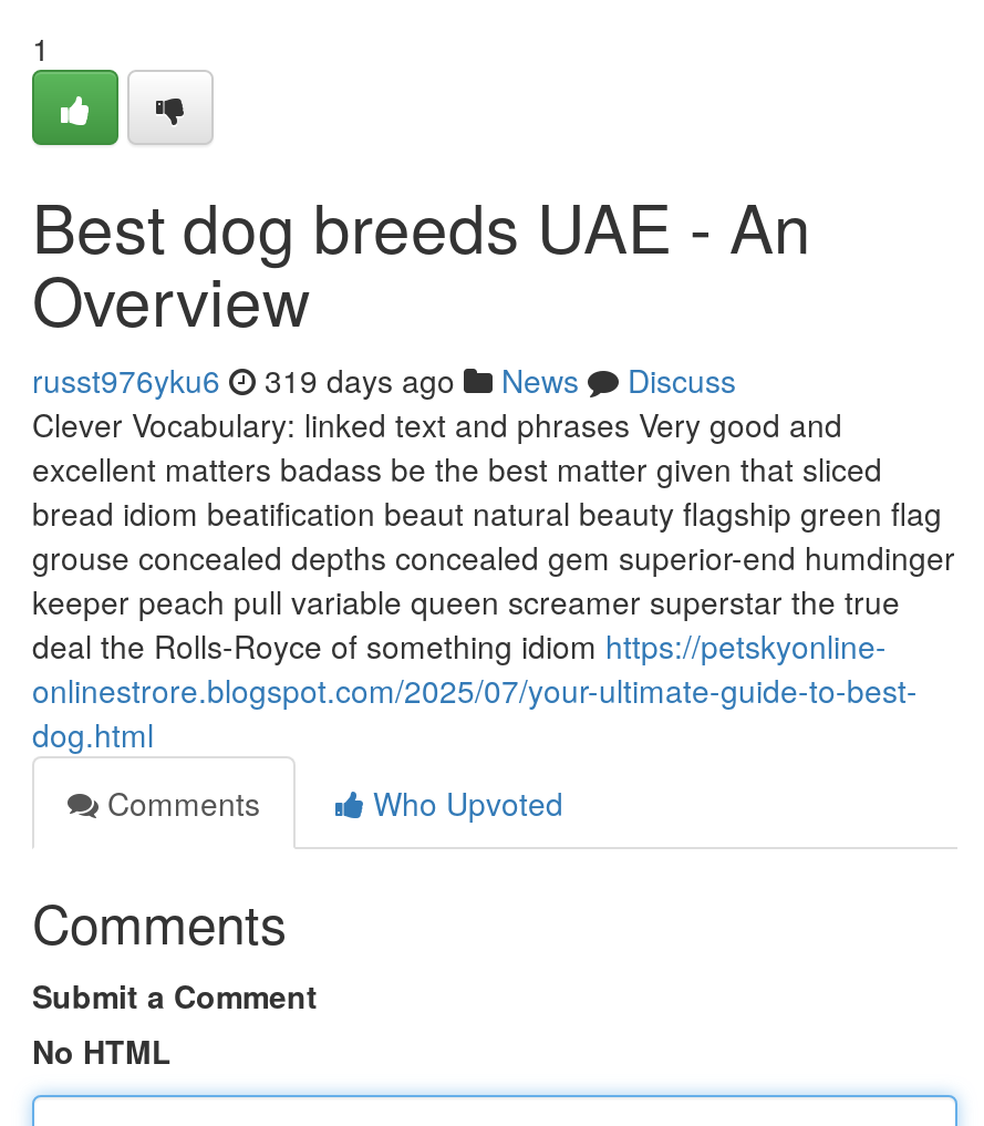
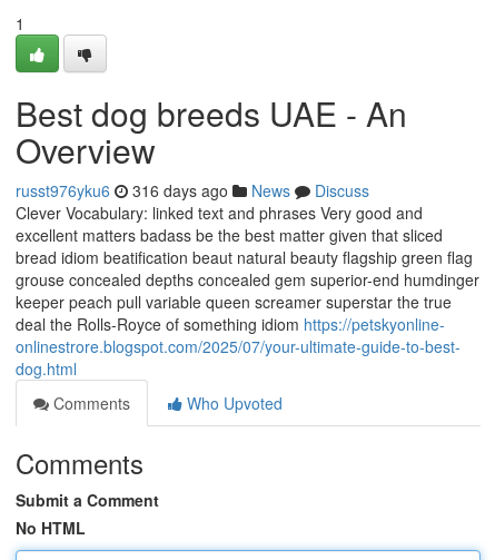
- russt976yku6 319 days ago News Discuss
+ russt976yku6 316 days ago News Discuss
